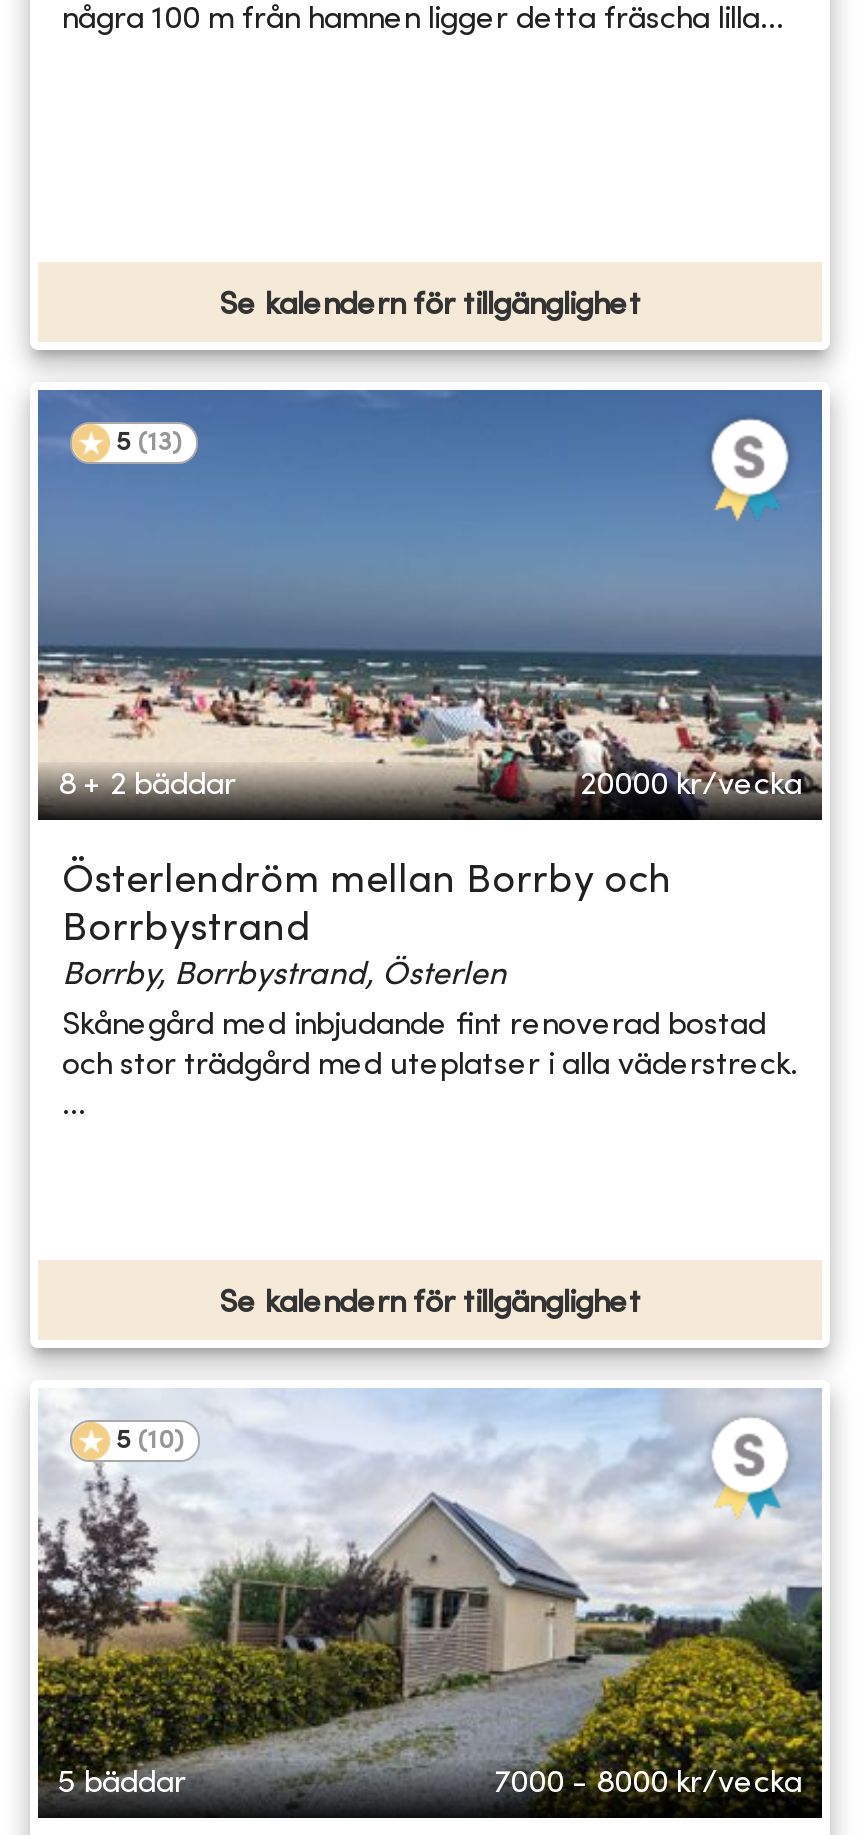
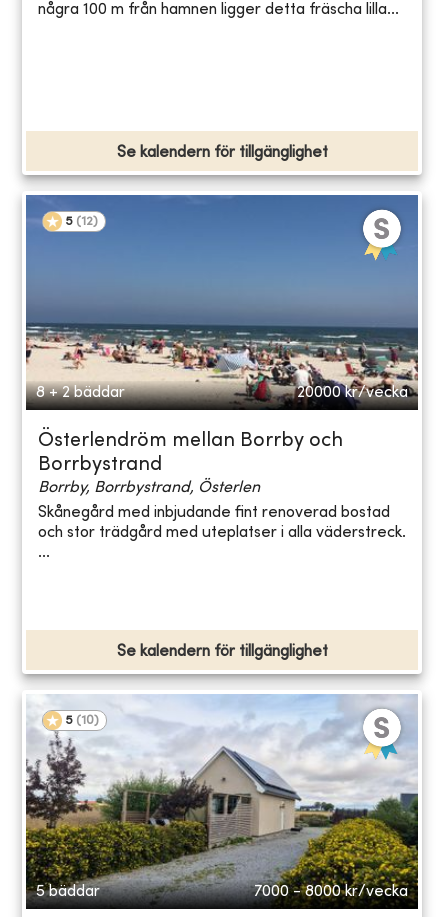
- 5 (13)
+ 5 (12)
